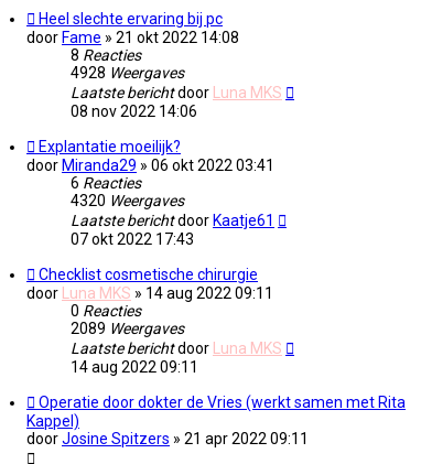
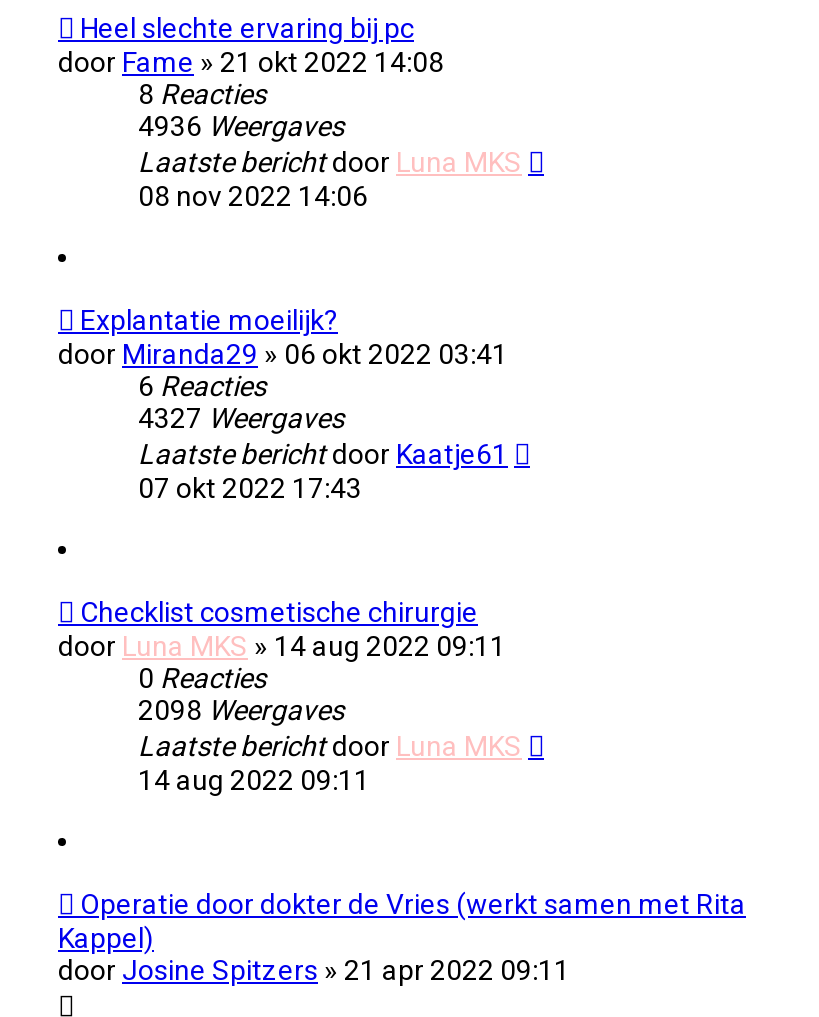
- 4928 Weergaves
+ 4936 Weergaves

- 4320 Weergaves
+ 4327 Weergaves

- 2089 Weergaves
+ 2098 Weergaves
